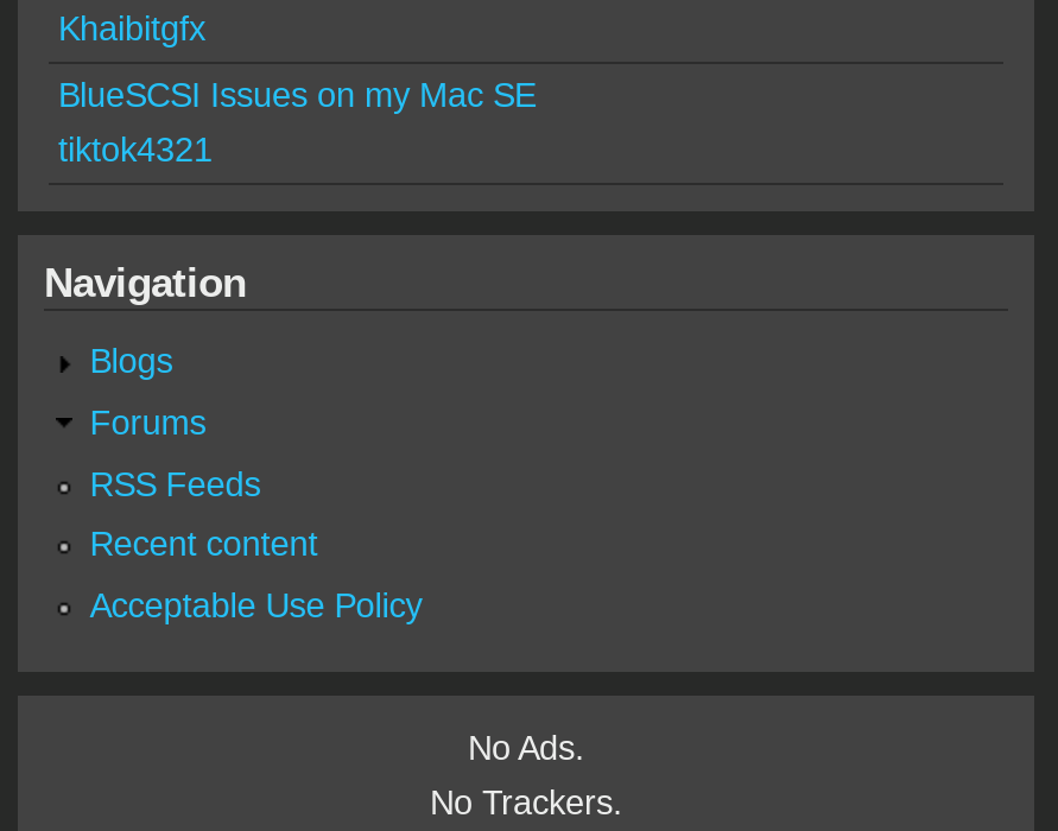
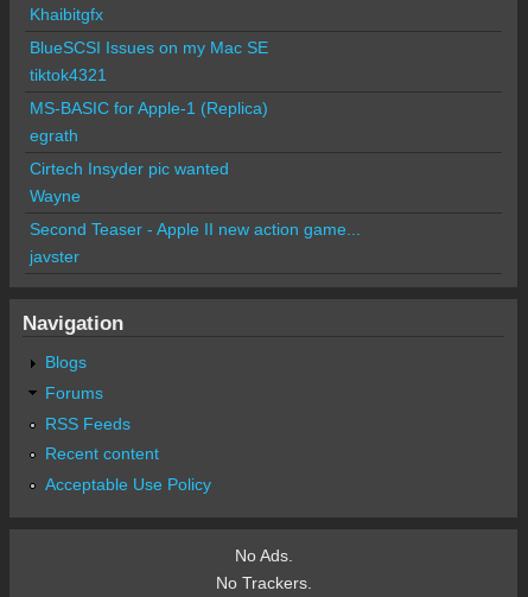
+ MS-BASIC for Apple-1 (Replica)
+ egrath
+ Cirtech Insyder pic wanted
+ Wayne
+ Second Teaser - Apple II new action game...
+ javster
